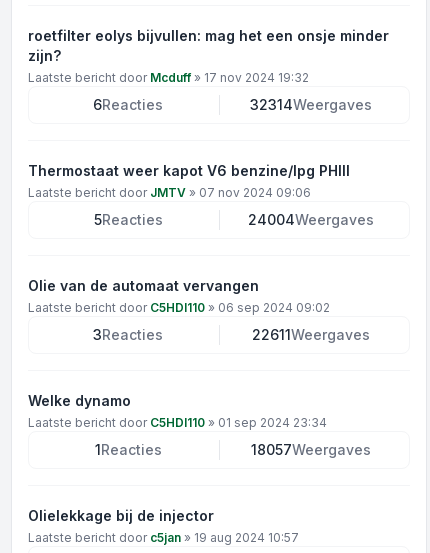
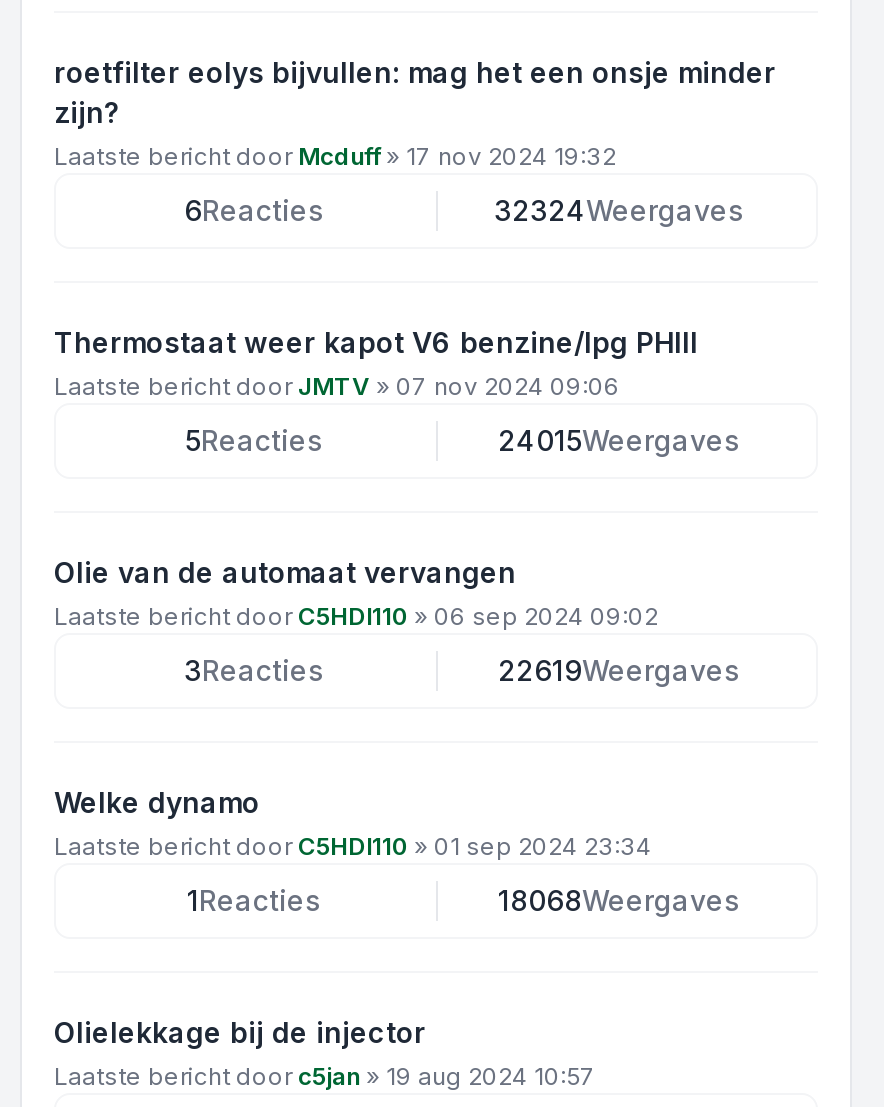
- 32314Weergaves
+ 32324Weergaves

- 24004Weergaves
+ 24015Weergaves

- 22611Weergaves
+ 22619Weergaves

- 18057Weergaves
+ 18068Weergaves
